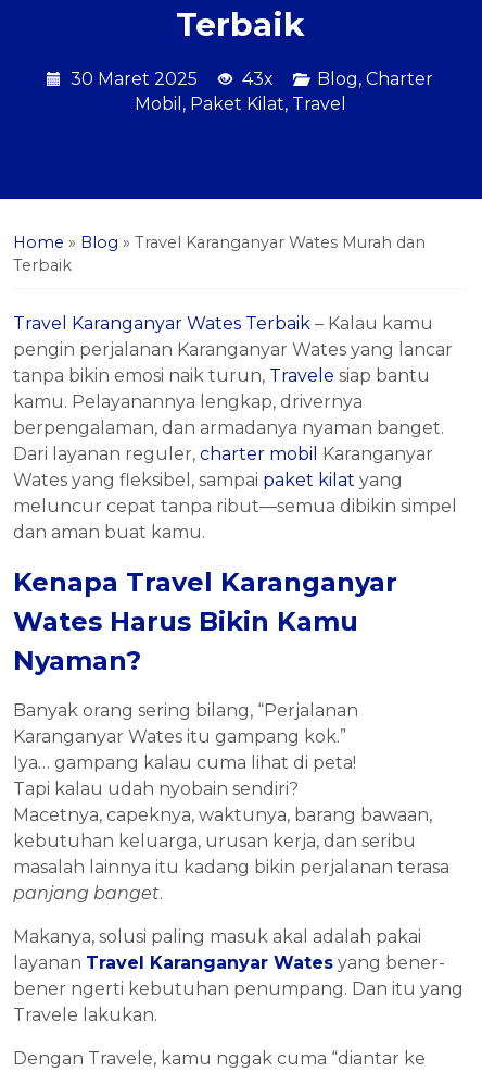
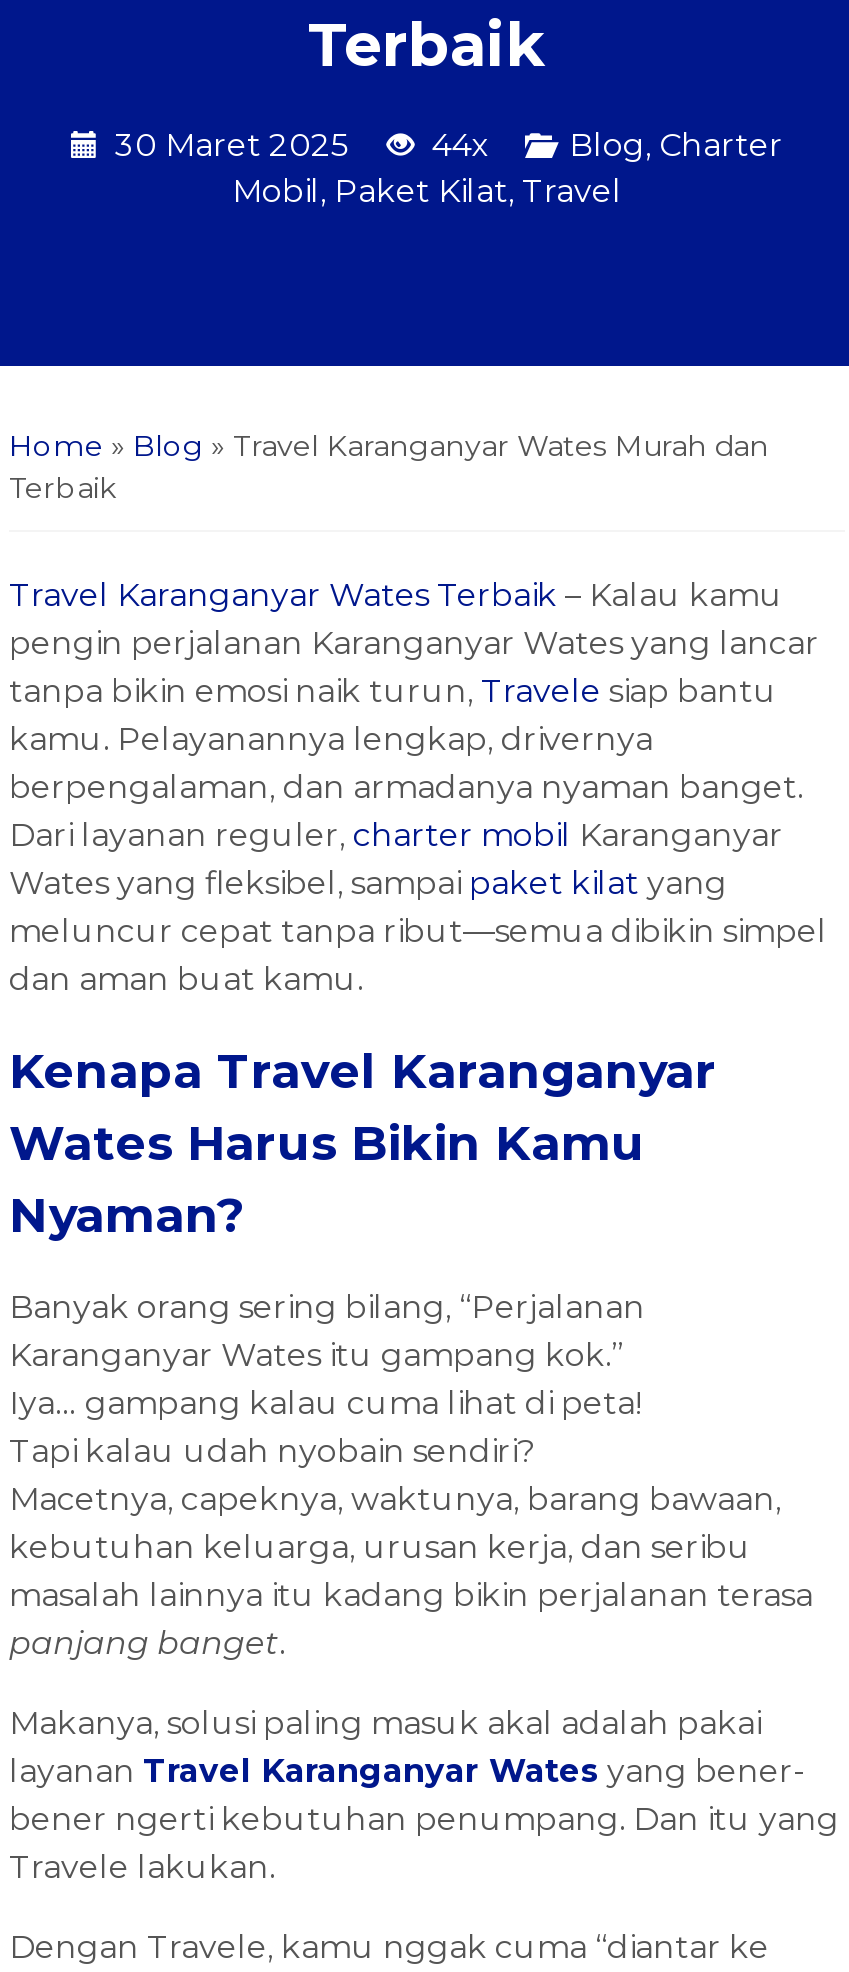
- 30 Maret 2025 43x Blog, Charter
+ 30 Maret 2025 44x Blog, Charter
